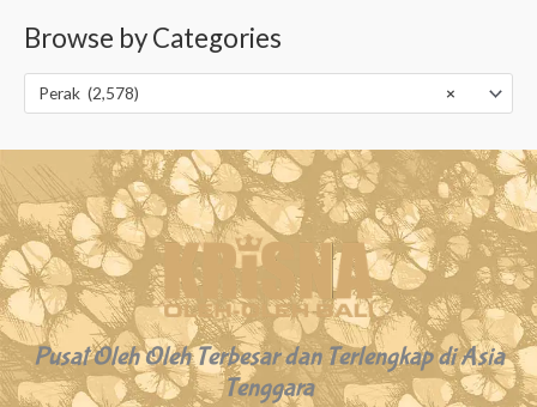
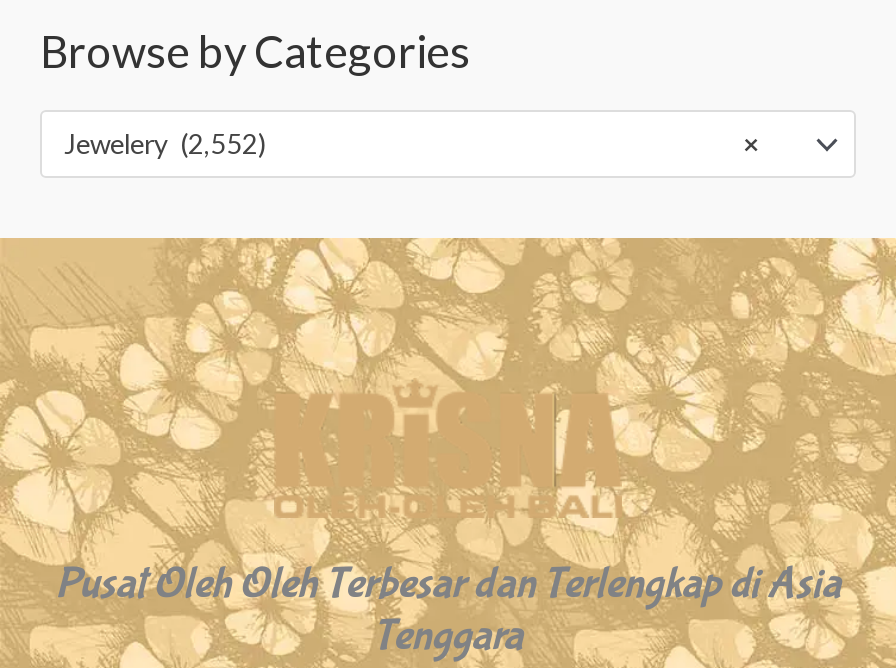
- Perak (2,578)
+ Jewelery (2,552)
